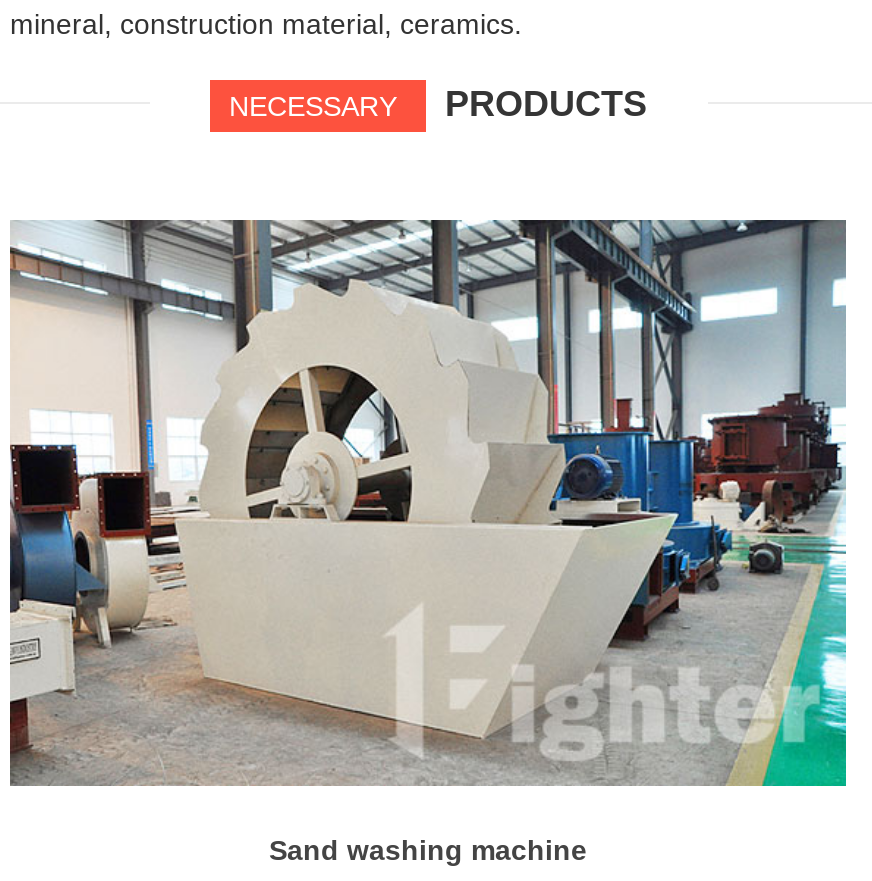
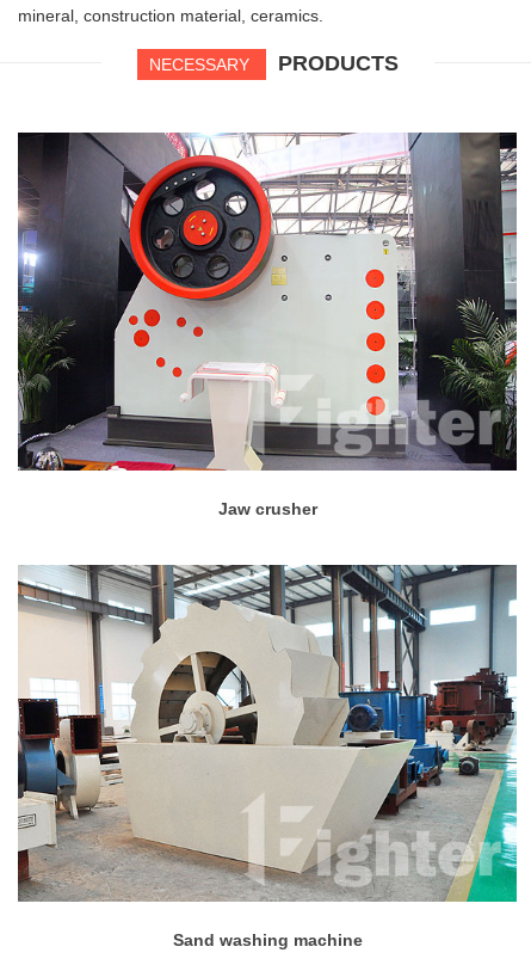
+ [image]
+ Jaw crusher
